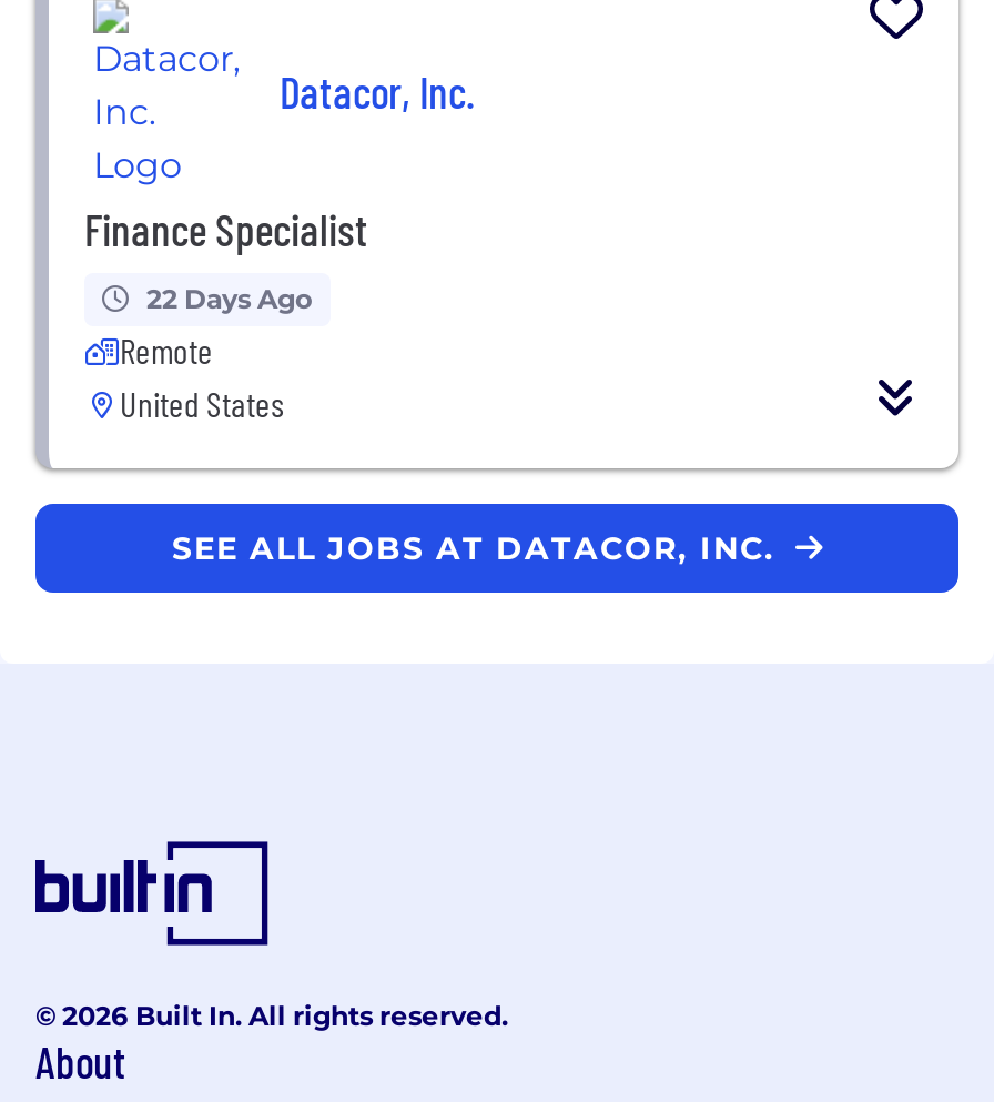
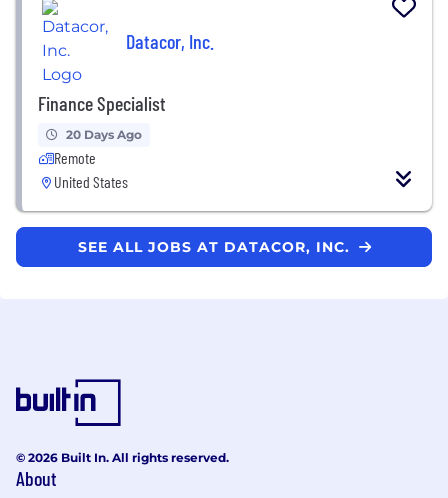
- 22 Days Ago
+ 20 Days Ago
